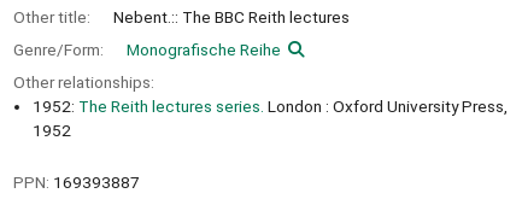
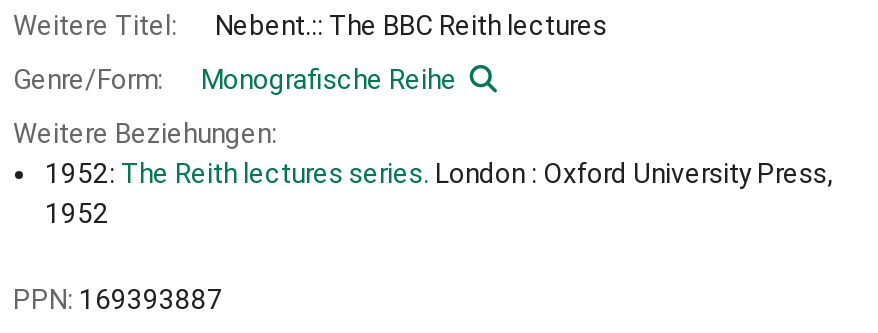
- Other title:
+ Weitere Titel:

- Other relationships:
+ Weitere Beziehungen:
